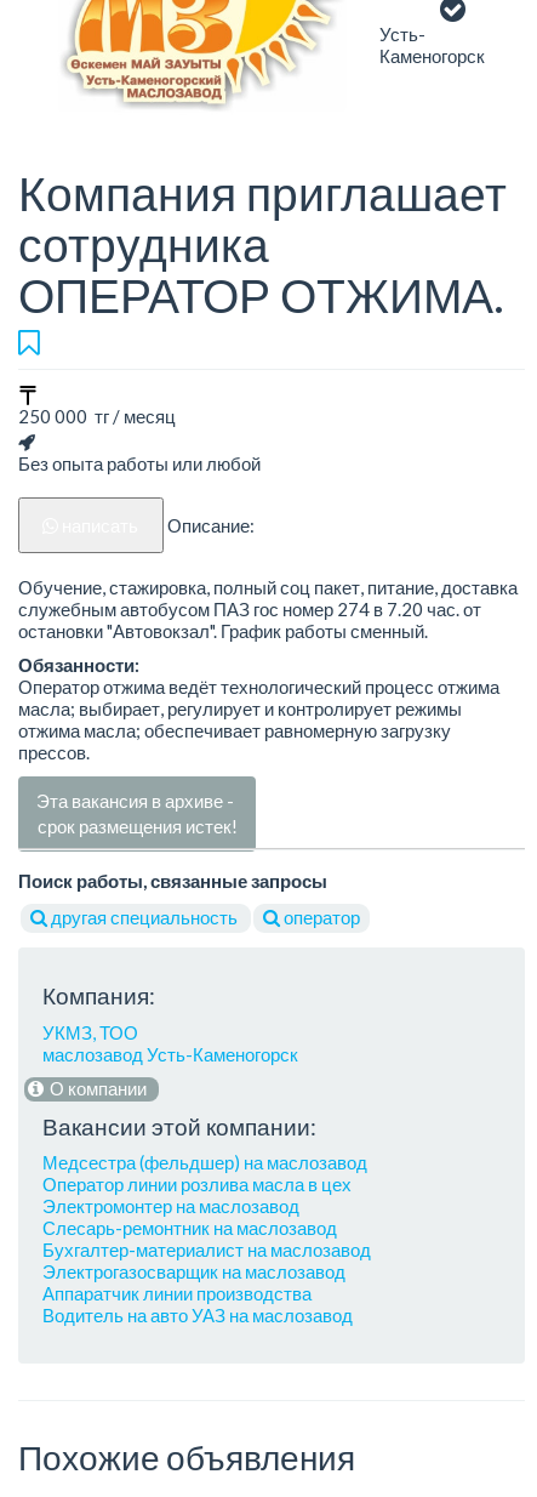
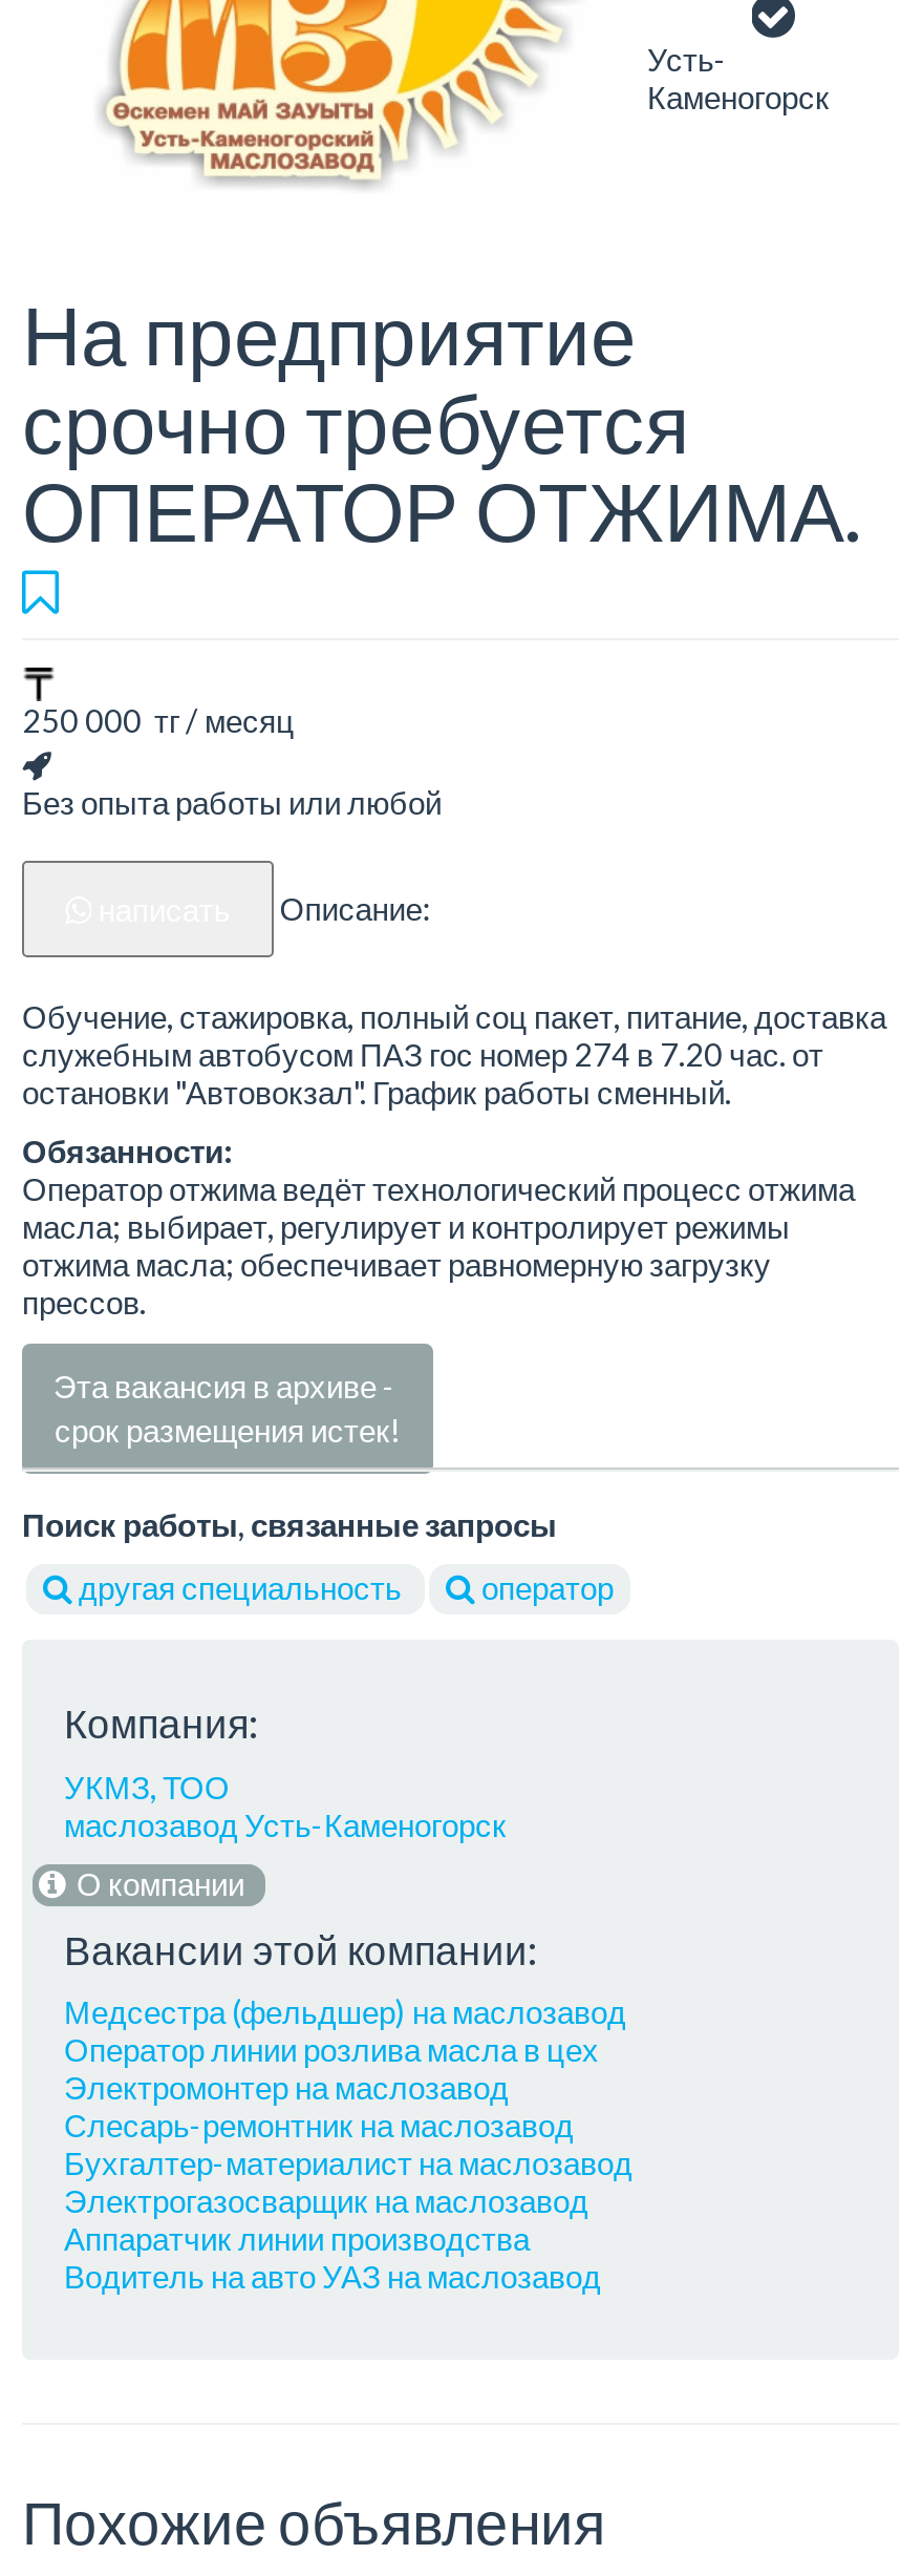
- Компания приглашает
- сотрудника
+ На предприятие
+ срочно требуется
